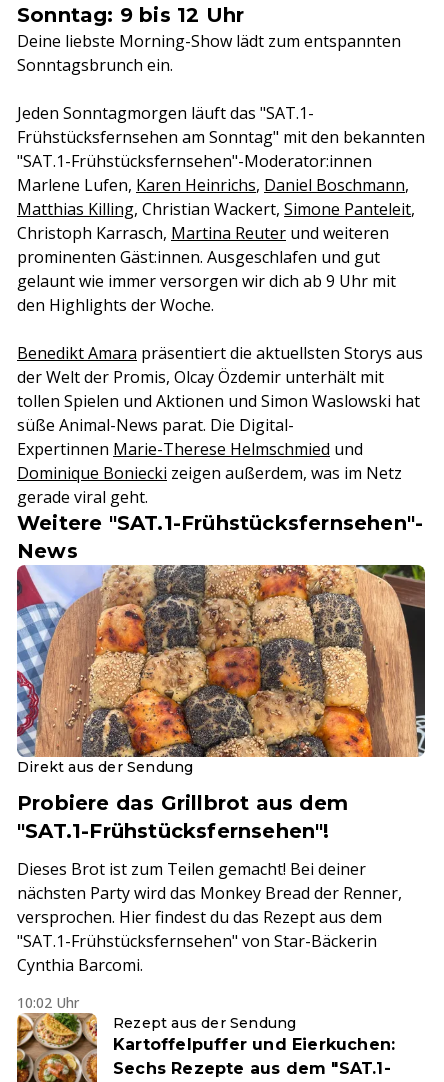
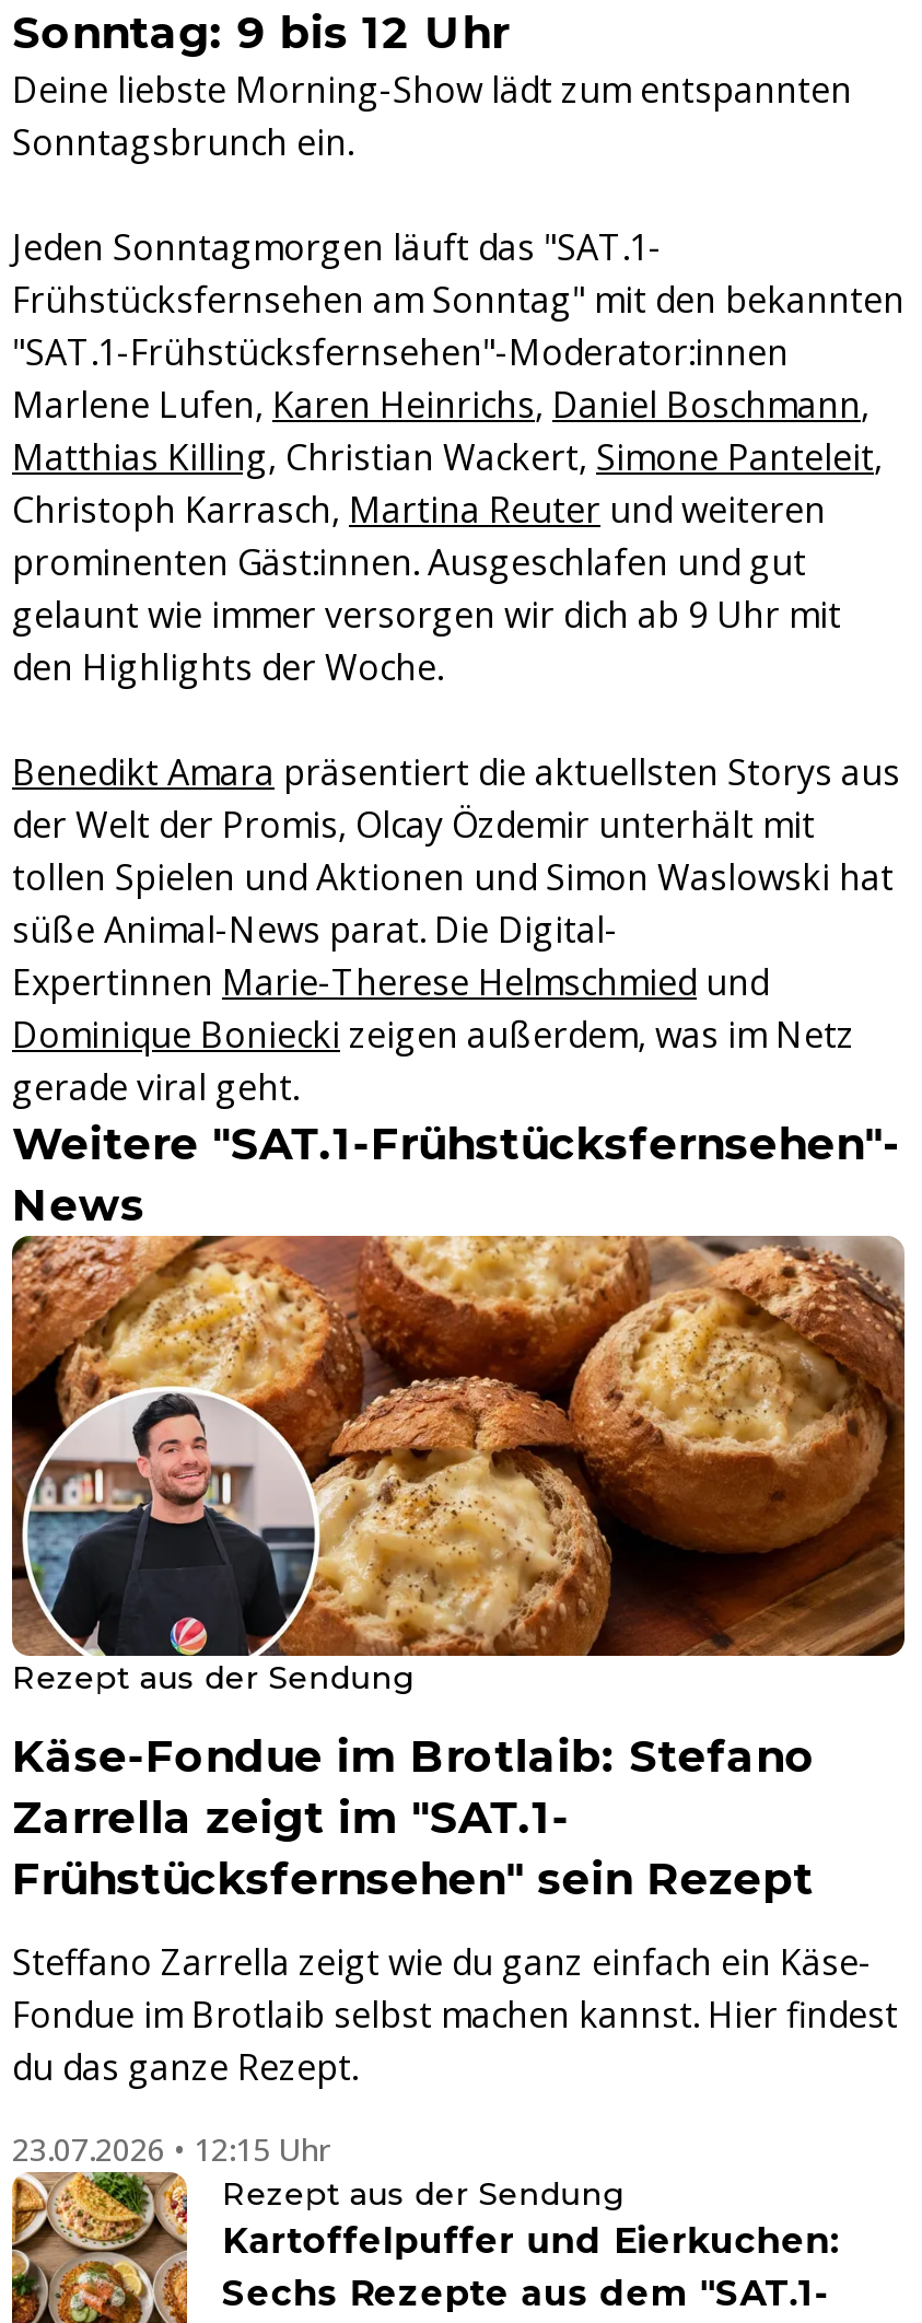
- [image]
- Direkt aus der Sendung
+ [image]
+ Rezept aus der Sendung

- Probiere das Grillbrot aus dem
- "SAT.1-Frühstücksfernsehen"!
+ Käse-Fondue im Brotlaib: Stefano
+ Zarrella zeigt im "SAT.1-
+ Frühstücksfernsehen" sein Rezept

- Dieses Brot ist zum Teilen gemacht! Bei deiner
- nächsten Party wird das Monkey Bread der Renner,
- versprochen. Hier findest du das Rezept aus dem
- "SAT.1-Frühstücksfernsehen" von Star-Bäckerin
- Cynthia Barcomi.
+ Steffano Zarrella zeigt wie du ganz einfach ein Käse-
+ Fondue im Brotlaib selbst machen kannst. Hier findest
+ du das ganze Rezept.

- 10:02 Uhr
+ 23.07.2026 • 12:15 Uhr
